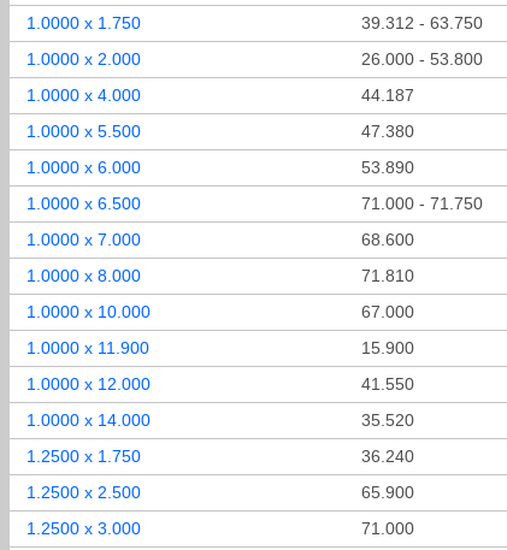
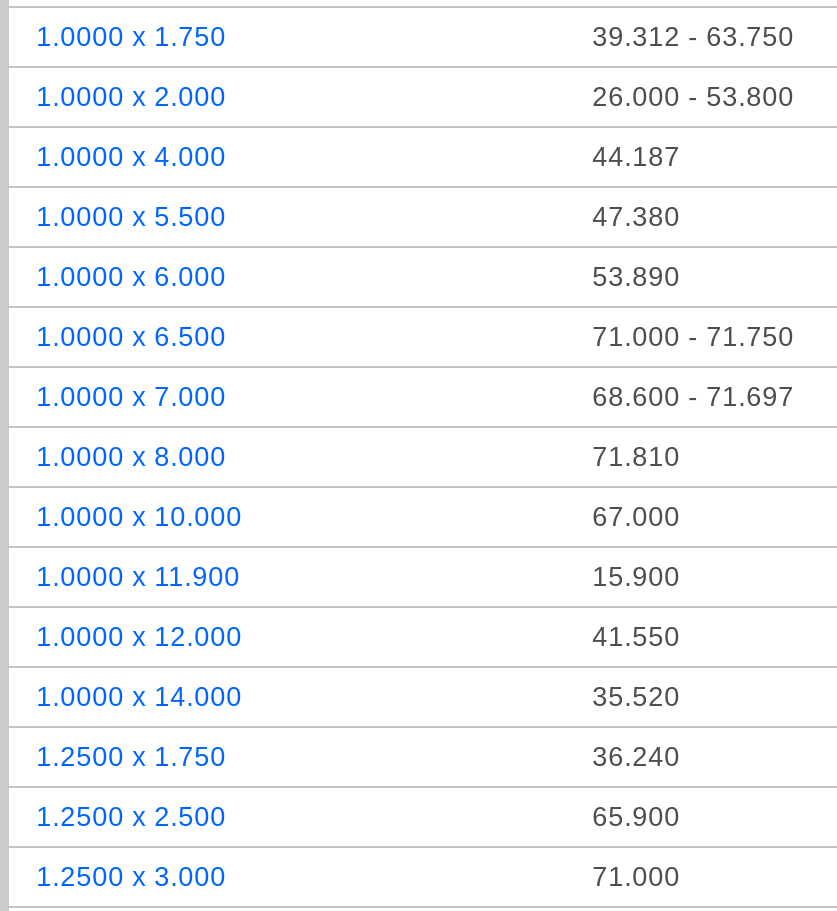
- 68.600
+ 68.600 - 71.697
